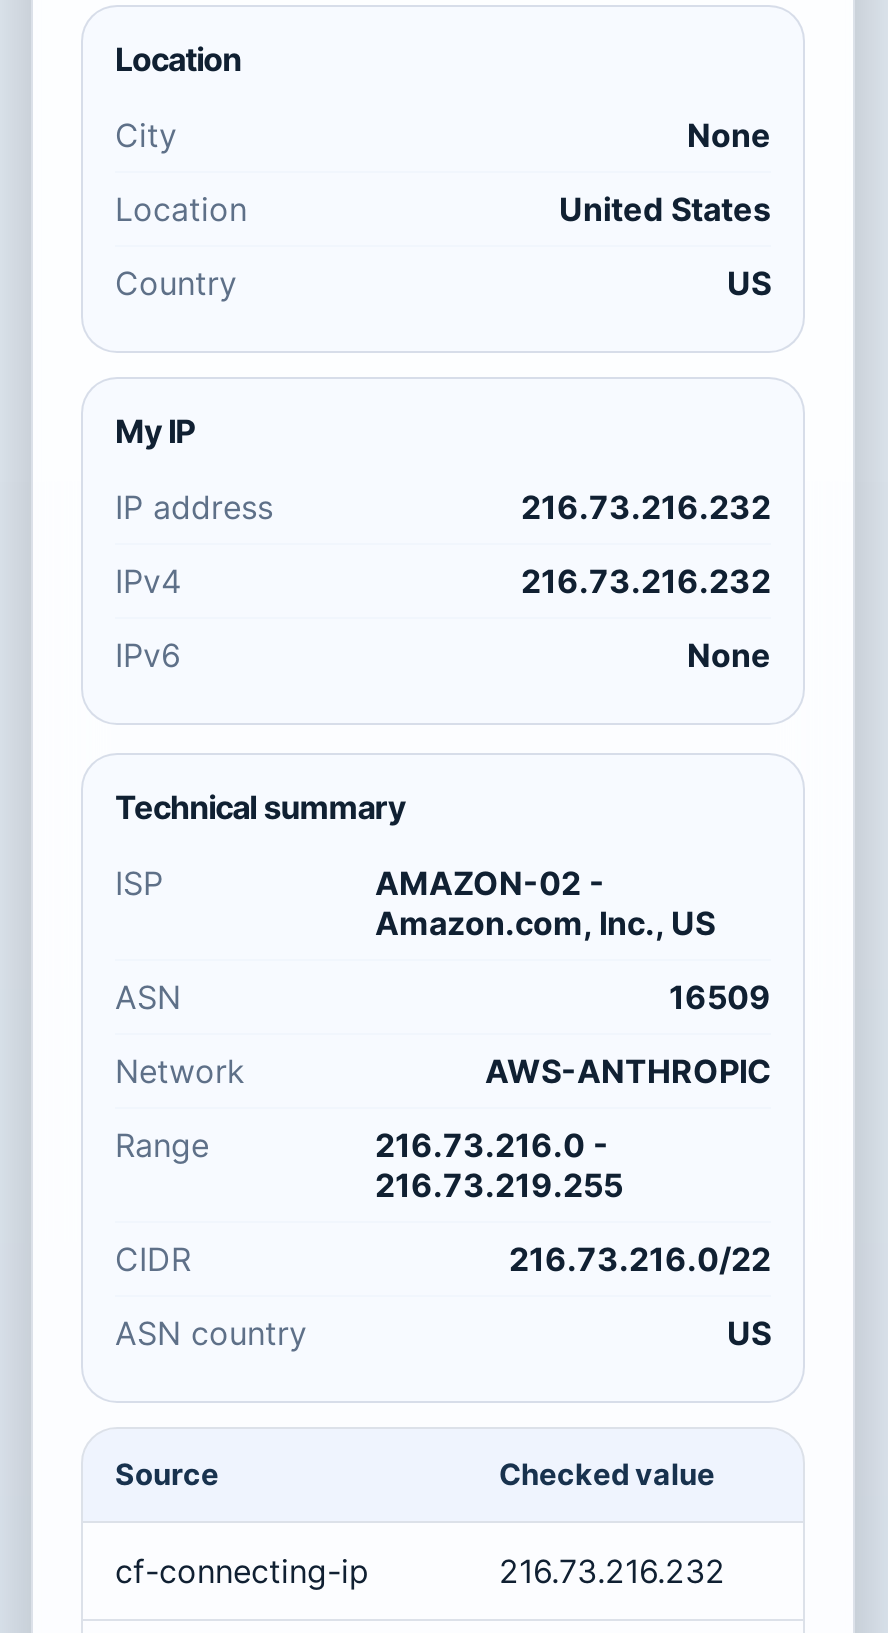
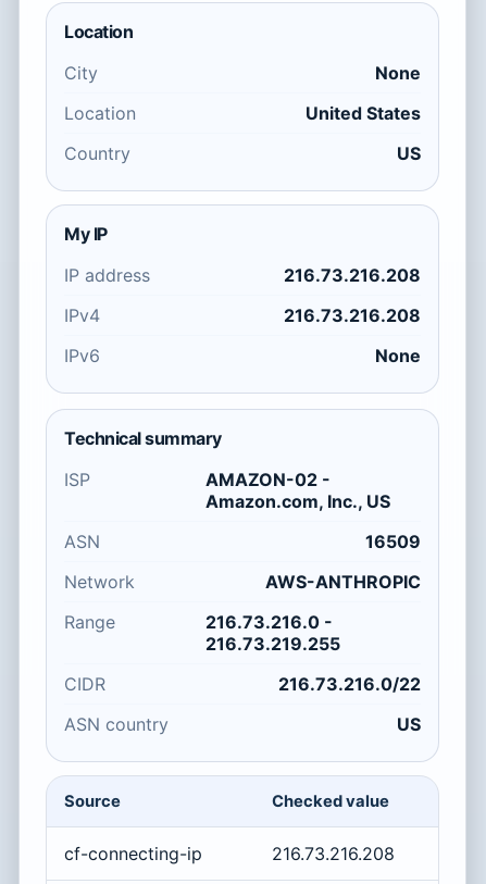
- 216.73.216.232
+ 216.73.216.208

- 216.73.216.232
+ 216.73.216.208

- 216.73.216.232
+ 216.73.216.208
